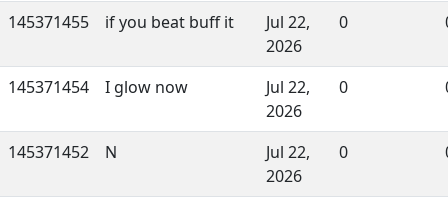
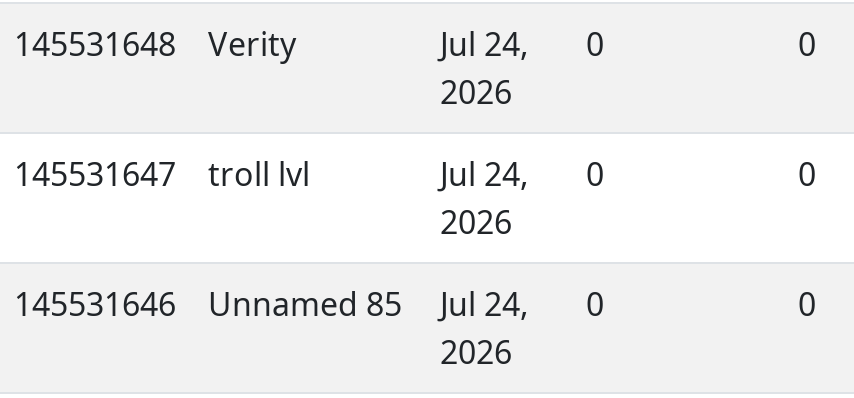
- 145371455
- if you beat buff it
- Jul 22,
+ 145531648
+ Verity
+ Jul 24,

- 145371454
- I glow now
- Jul 22,
+ 145531647
+ troll lvl
+ Jul 24,

- 145371452
- N
- Jul 22,
+ 145531646
+ Unnamed 85
+ Jul 24,
